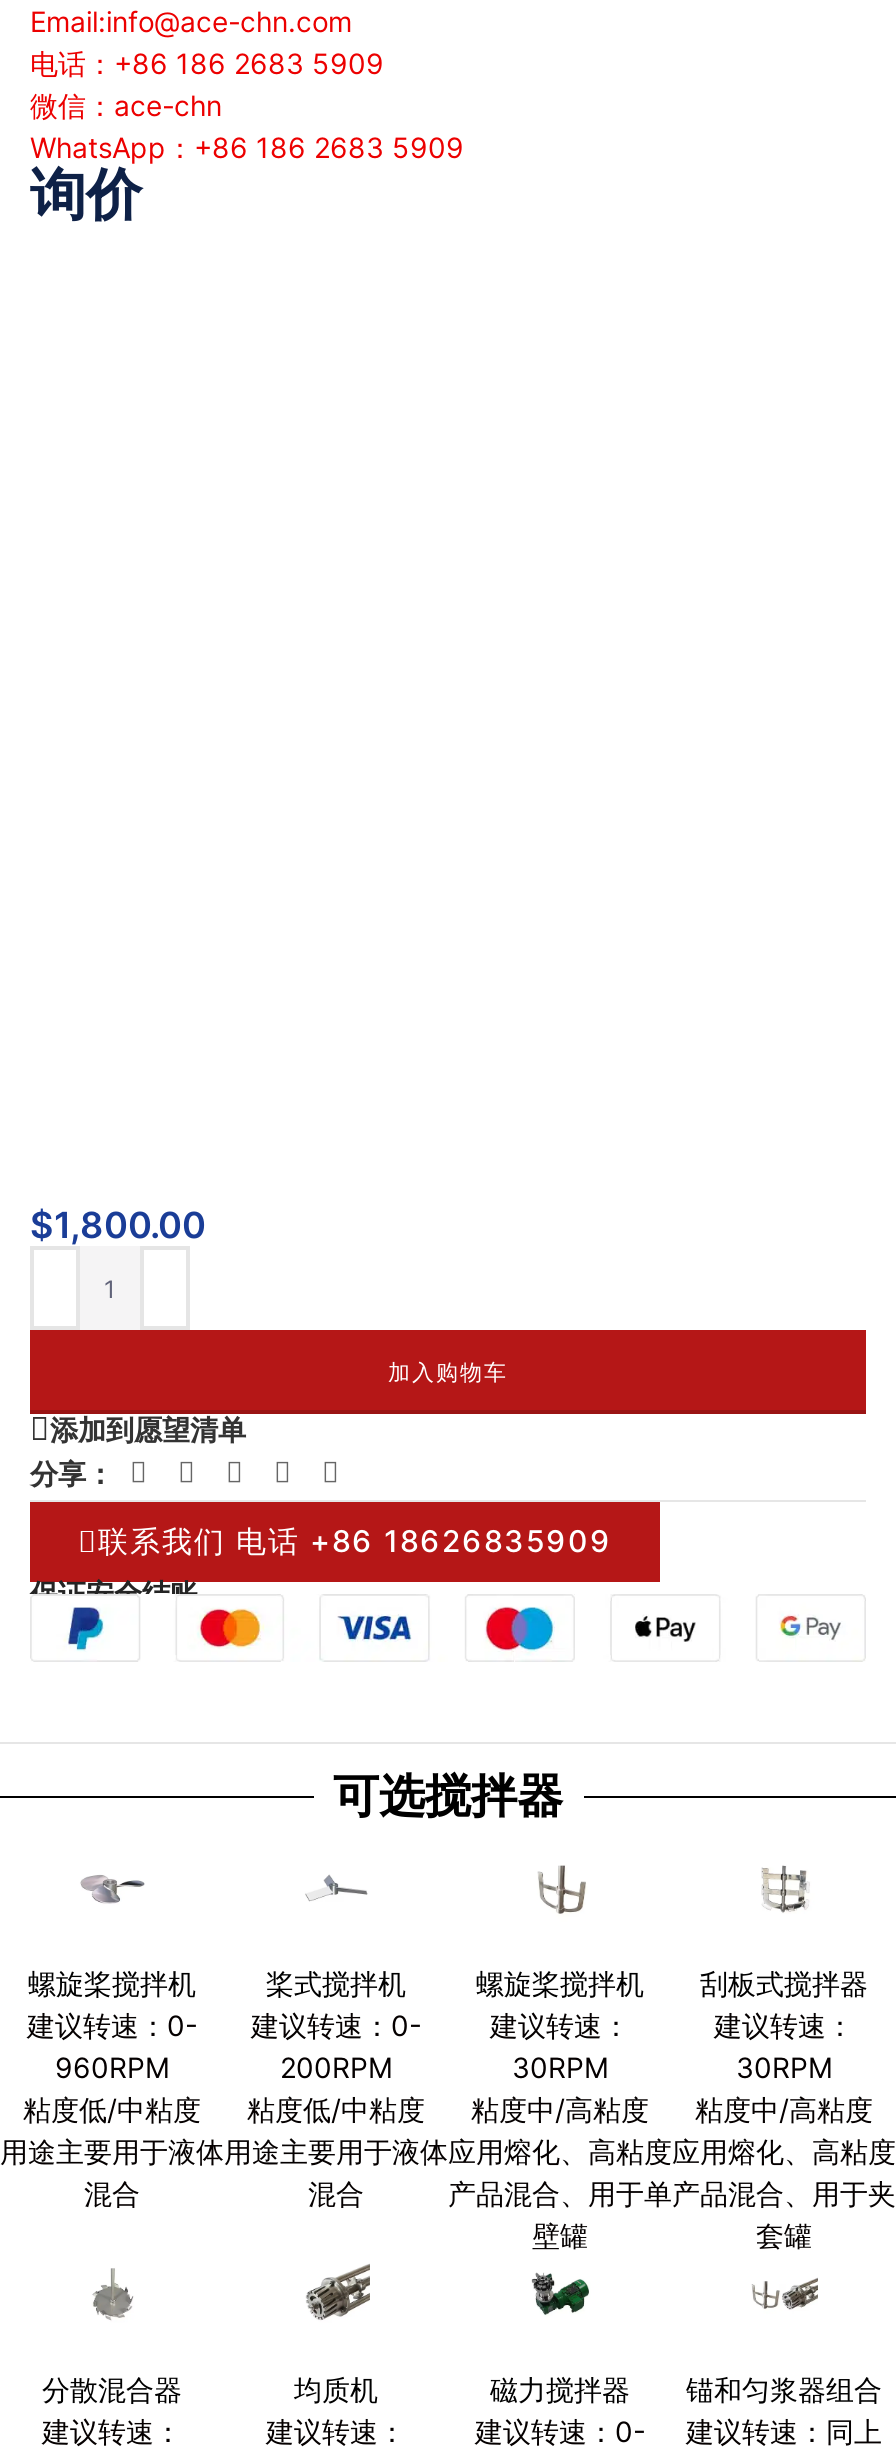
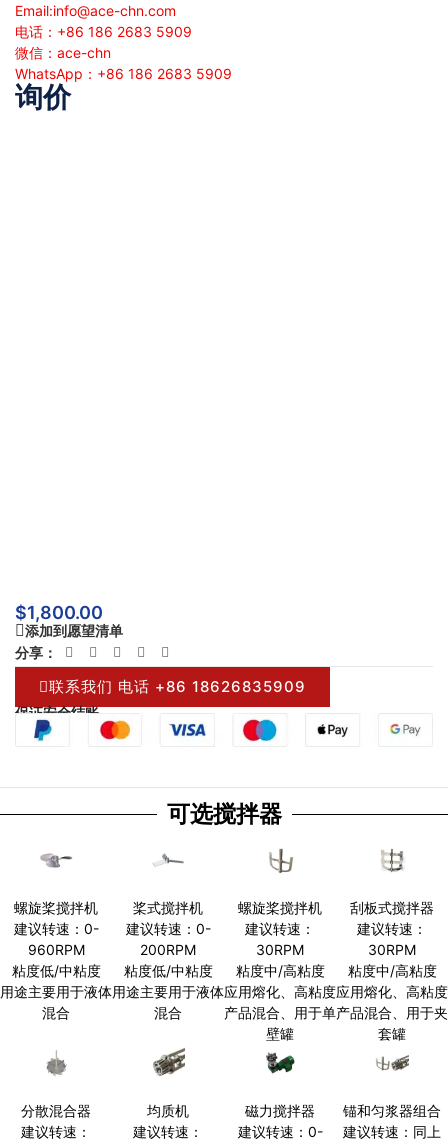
- 加入购物车
